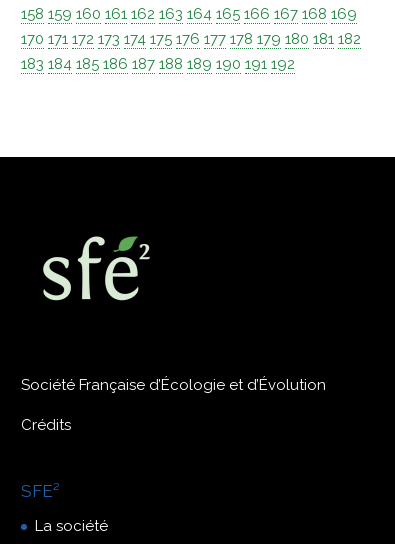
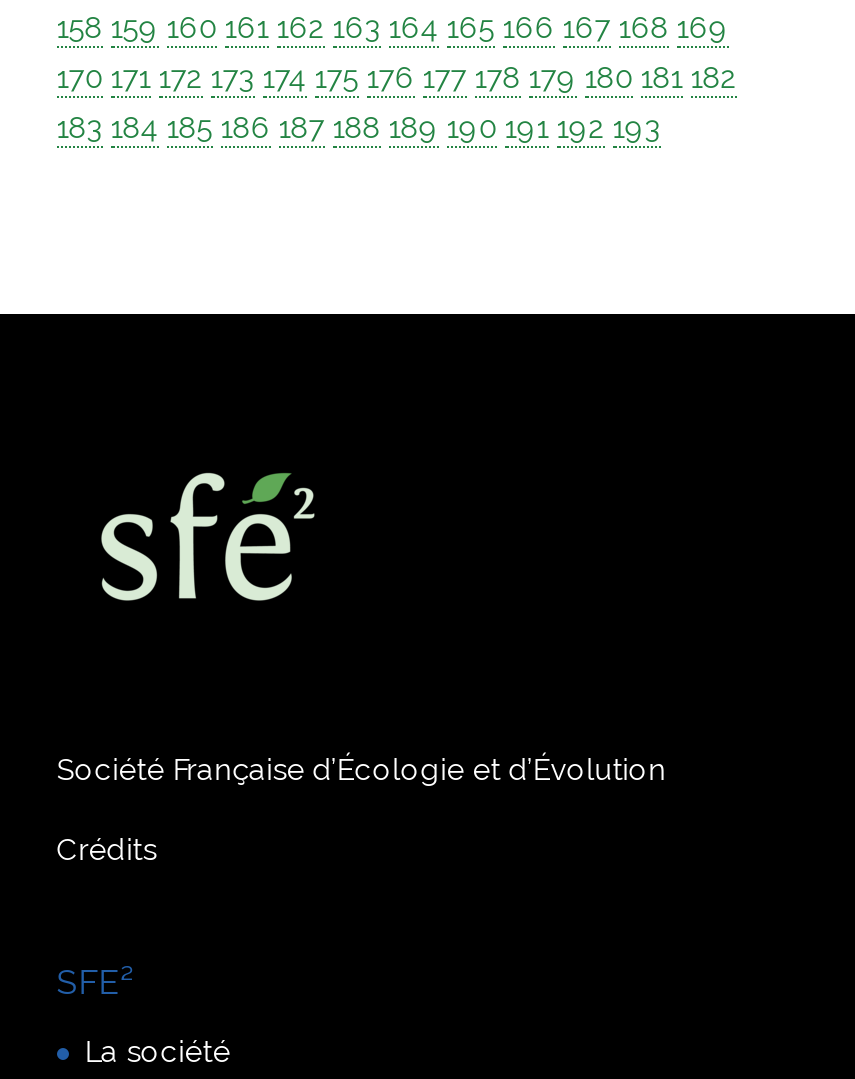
- 183 184 185 186 187 188 189 190 191 192
+ 183 184 185 186 187 188 189 190 191 192 193
